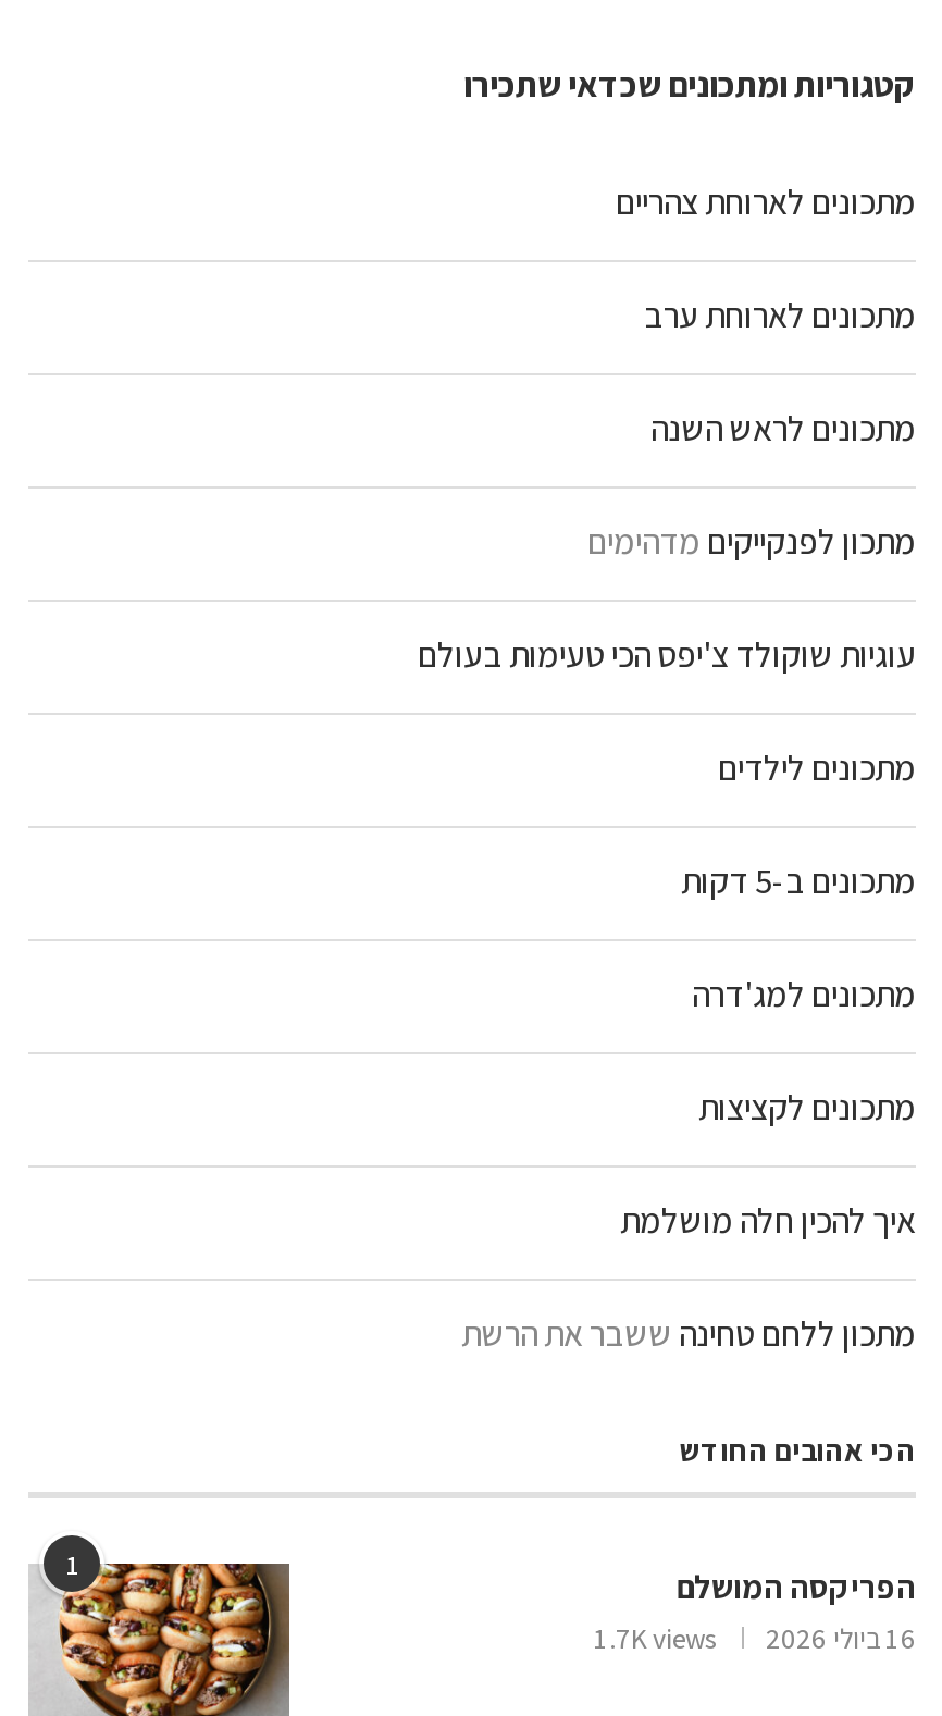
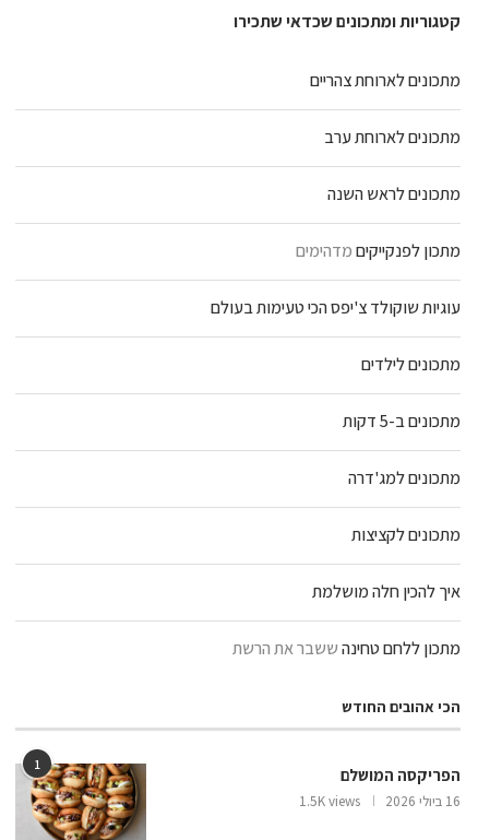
- 1.7K views
+ 1.5K views
